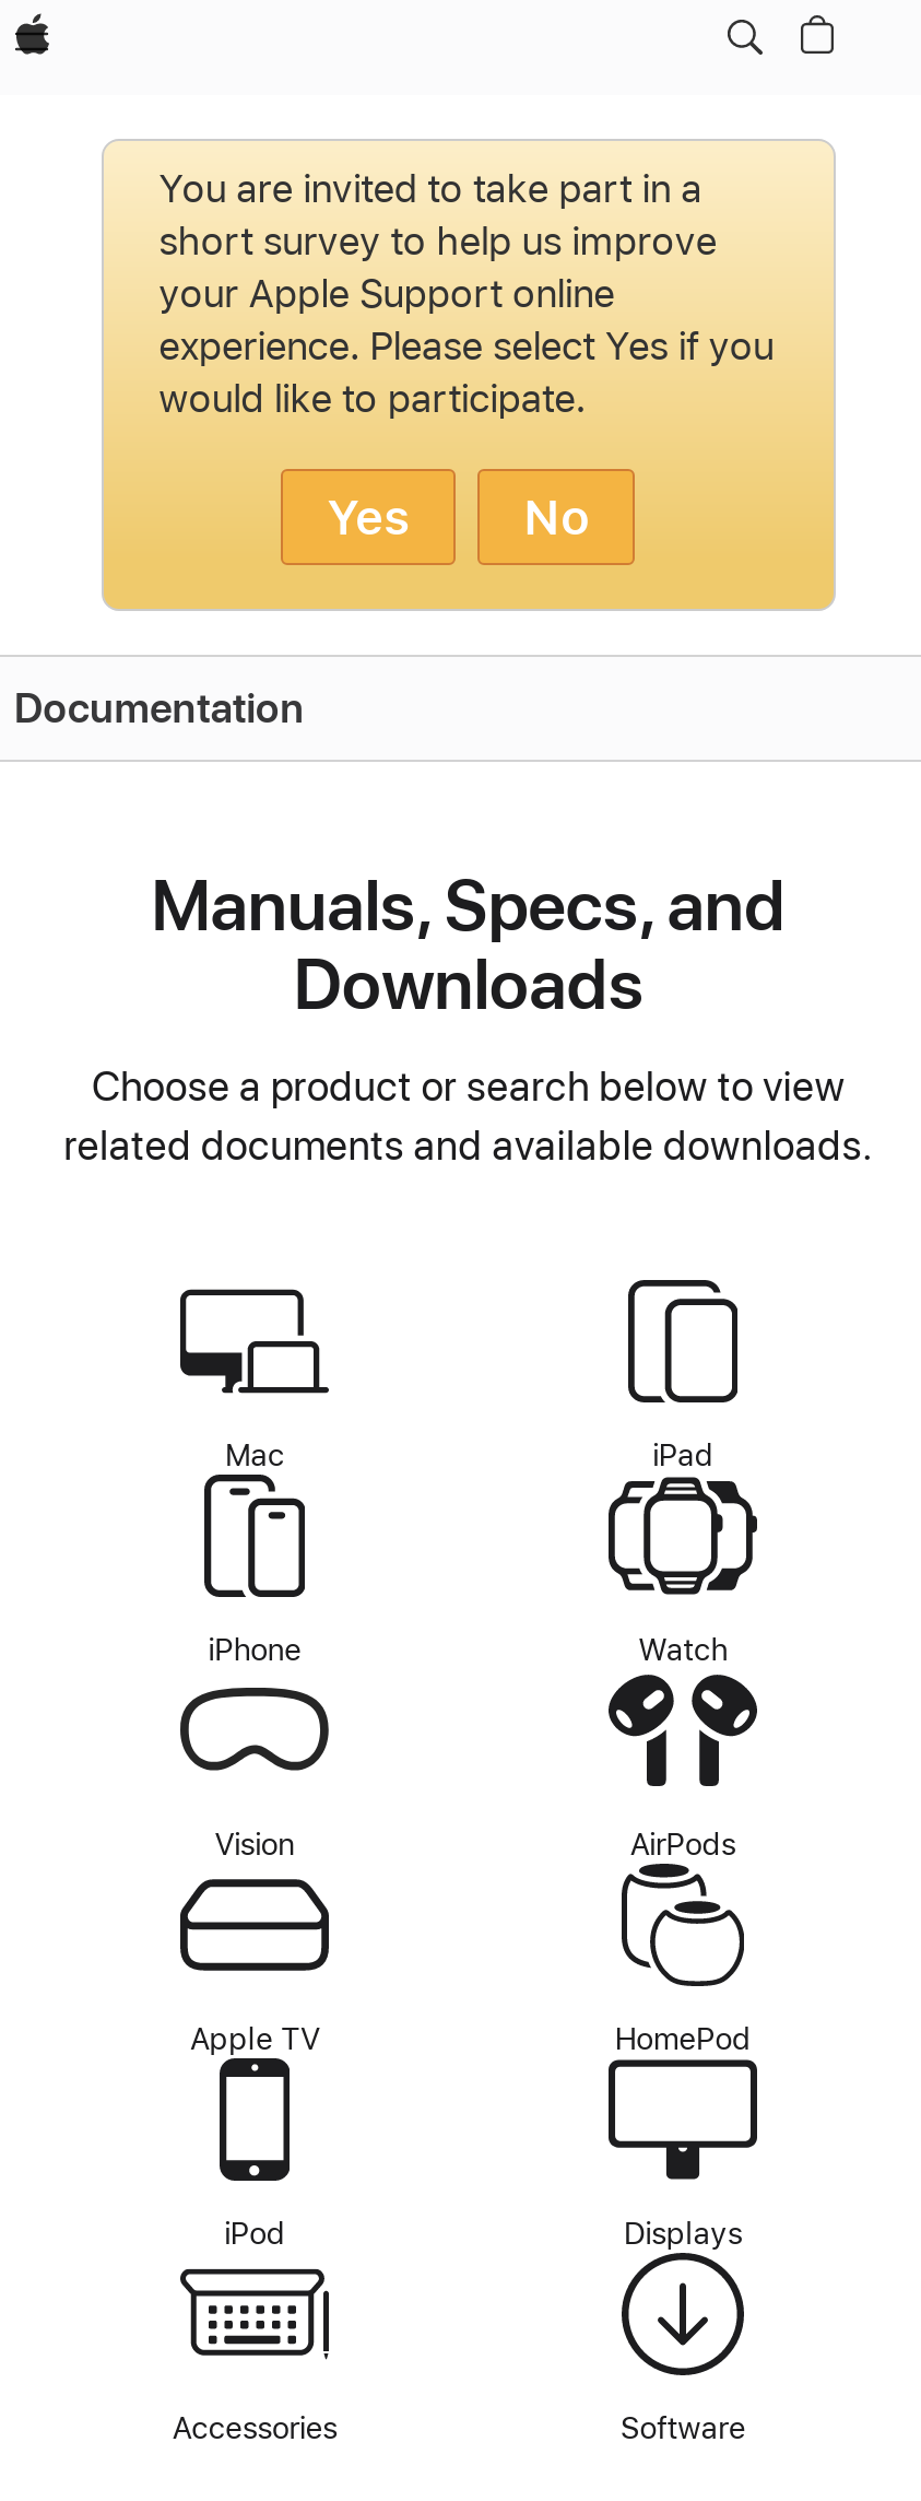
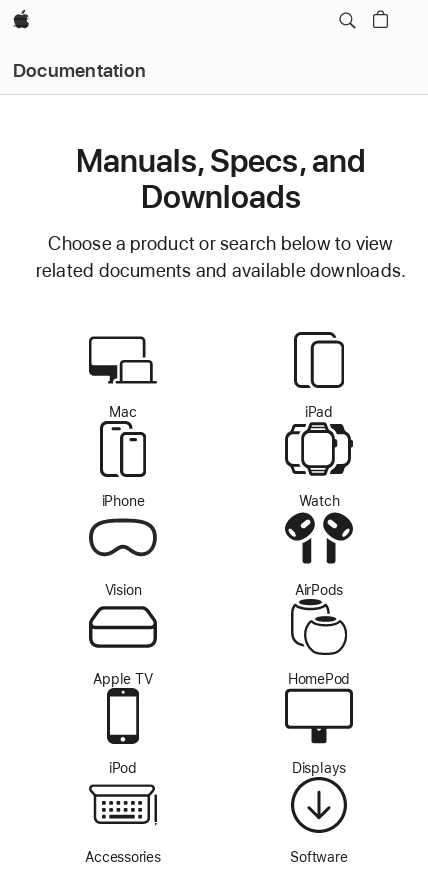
- [image]
- You are invited to take part in a
- short survey to help us improve
- your Apple Support online
- experience. Please select Yes if you
- would like to participate.
- Yes
- No
